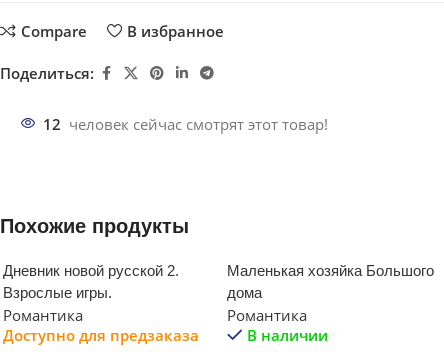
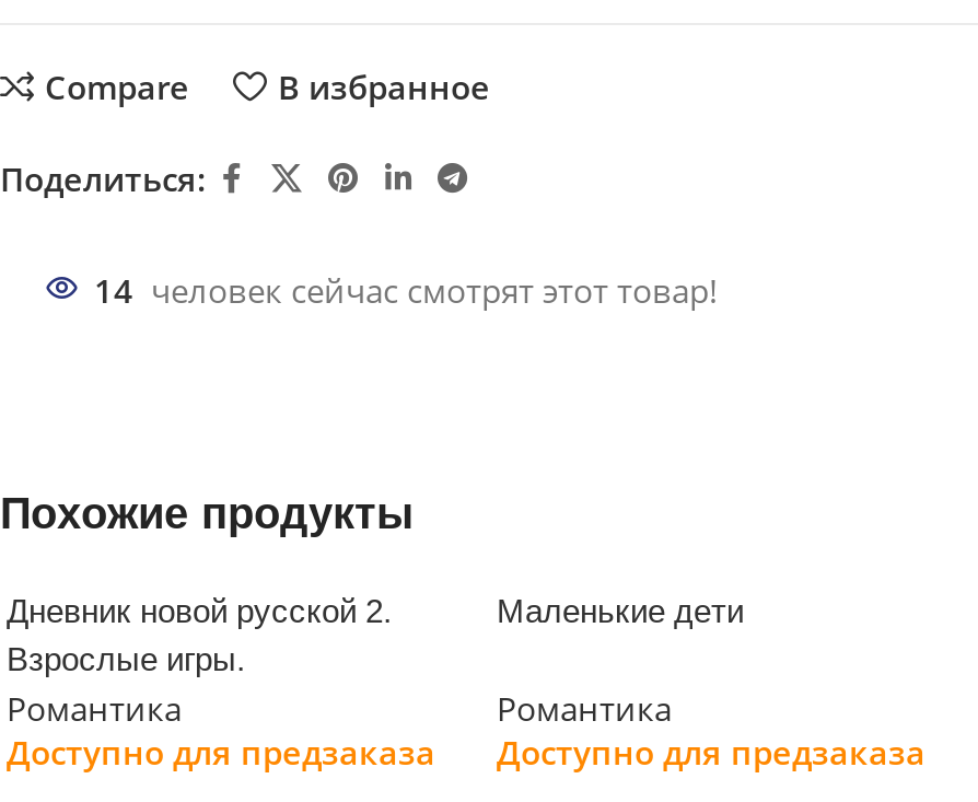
- 12 человек сейчас смотрят этот товар!
+ 14 человек сейчас смотрят этот товар!

- Маленькая хозяйка Большого
- дома
+ Маленькие дети

- В наличии
+ Доступно для предзаказа
